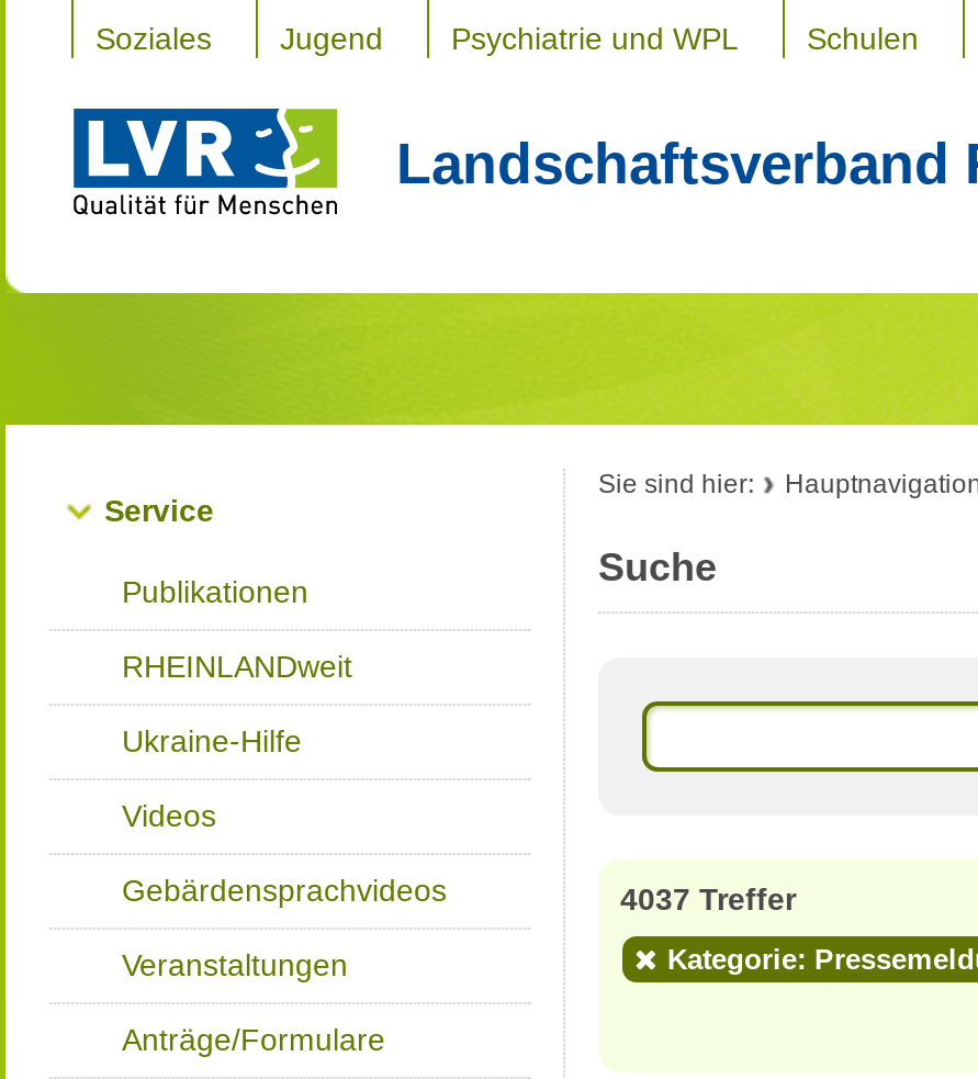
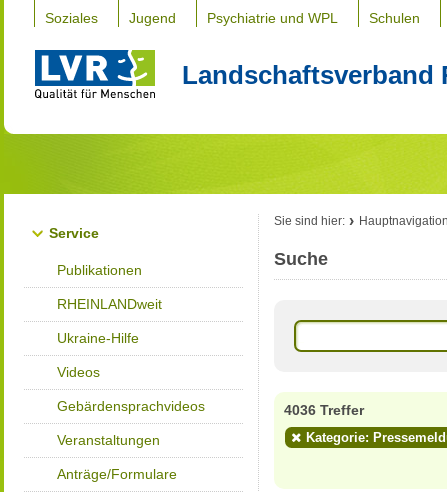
- 4037 Treffer
+ 4036 Treffer
